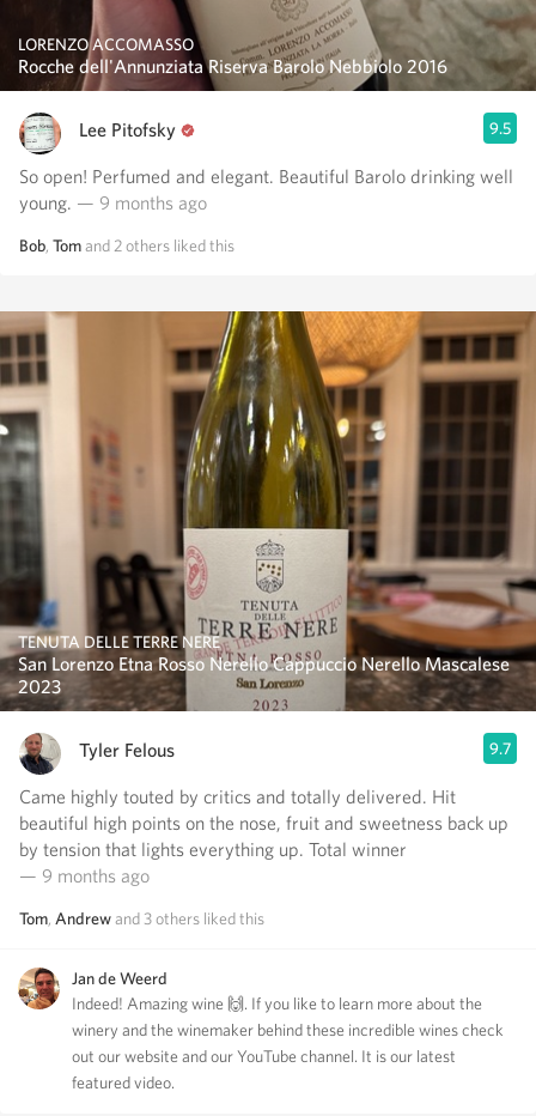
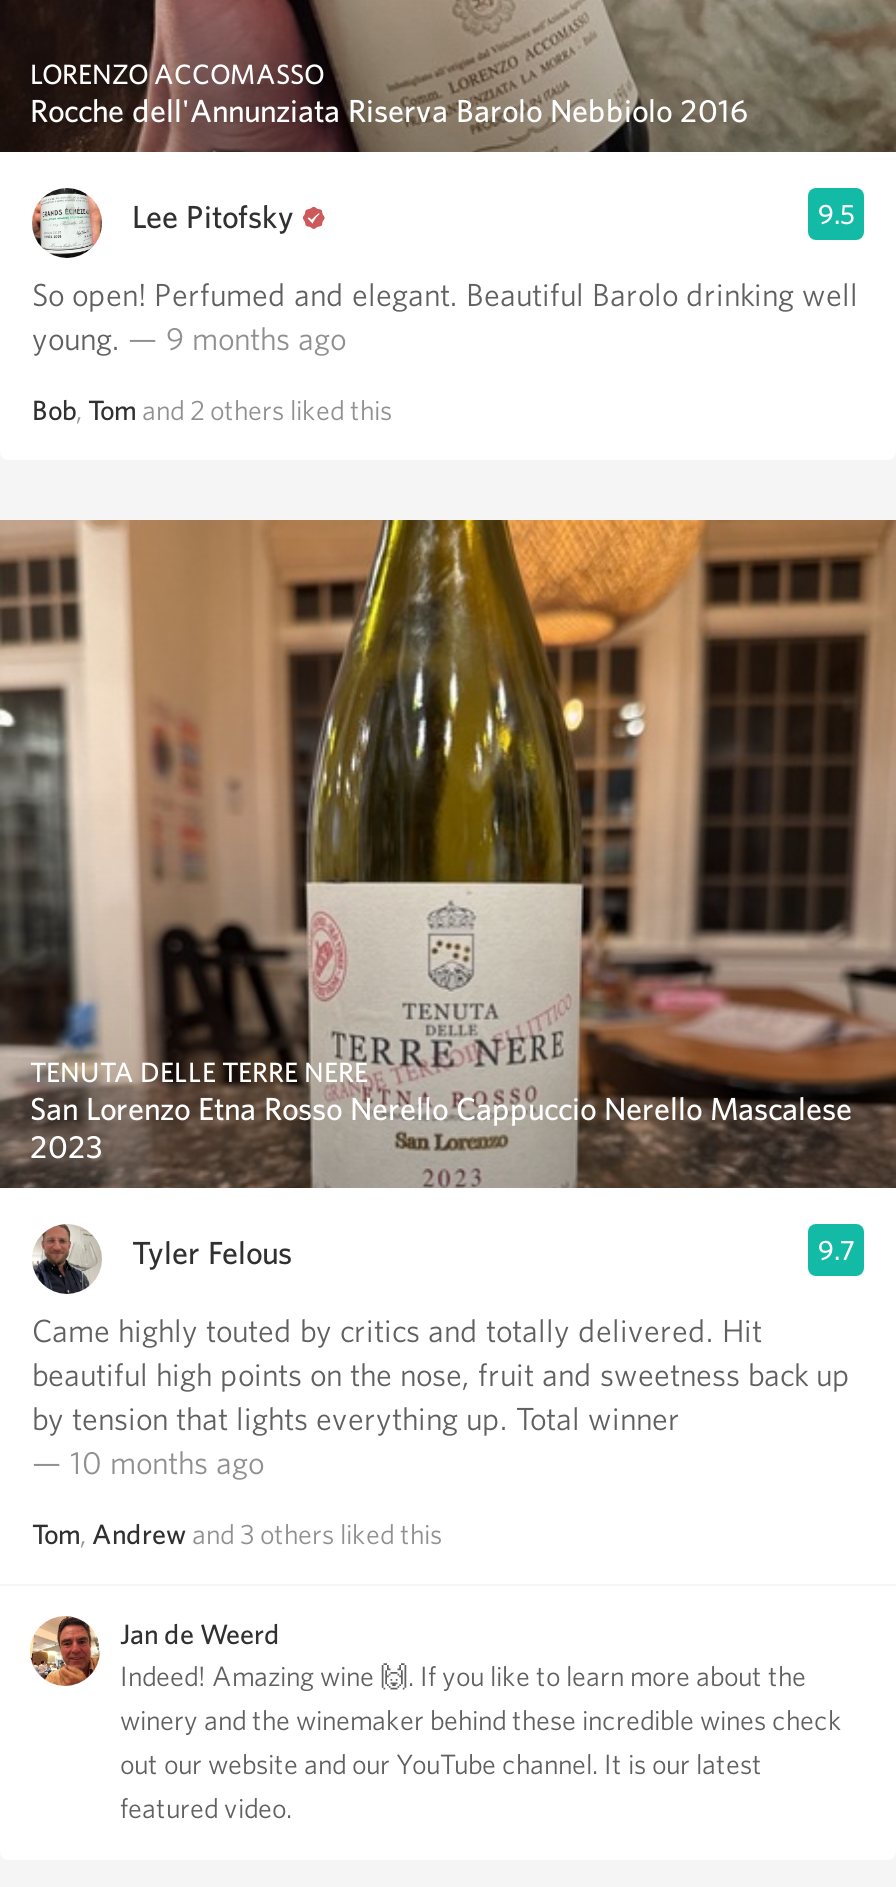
- — 9 months ago
+ — 10 months ago
